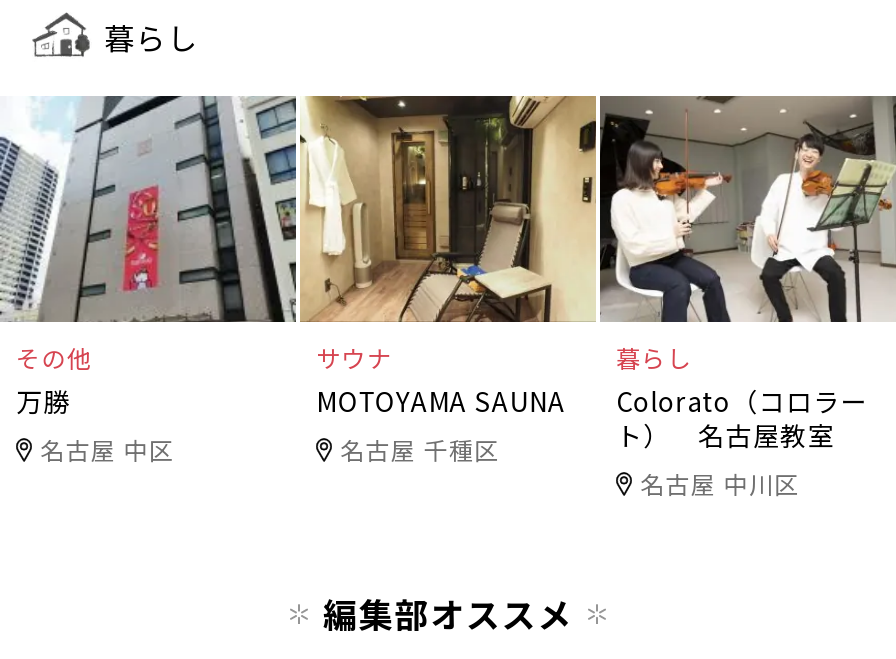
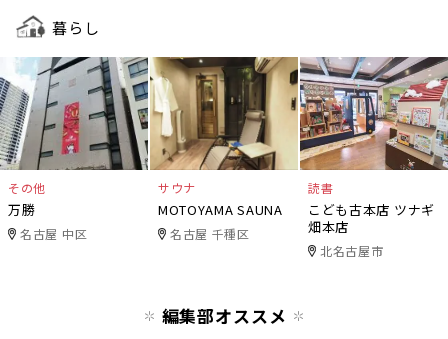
- [image]
- 暮らし
- Colorato（コロラー
- ト） 名古屋教室
- 名古屋 中川区
+ [image]
+ 読書
+ こども古本店 ツナギ
+ 畑本店
+ 北名古屋市
